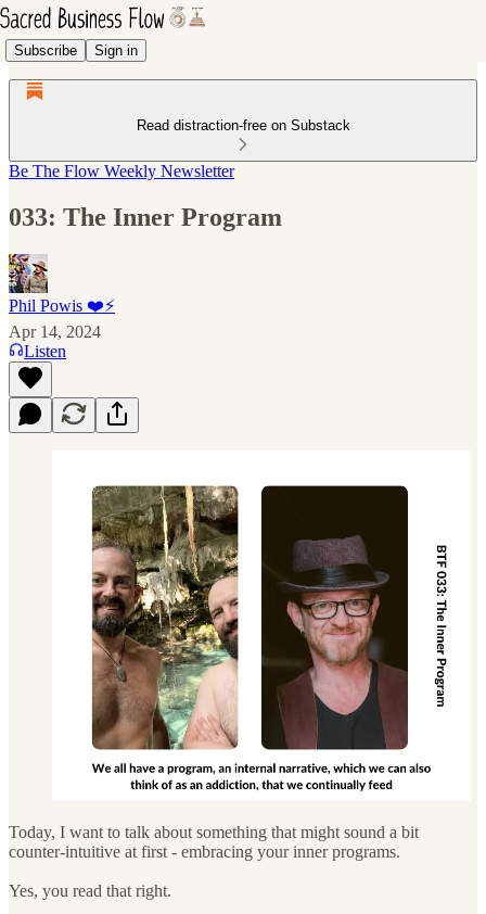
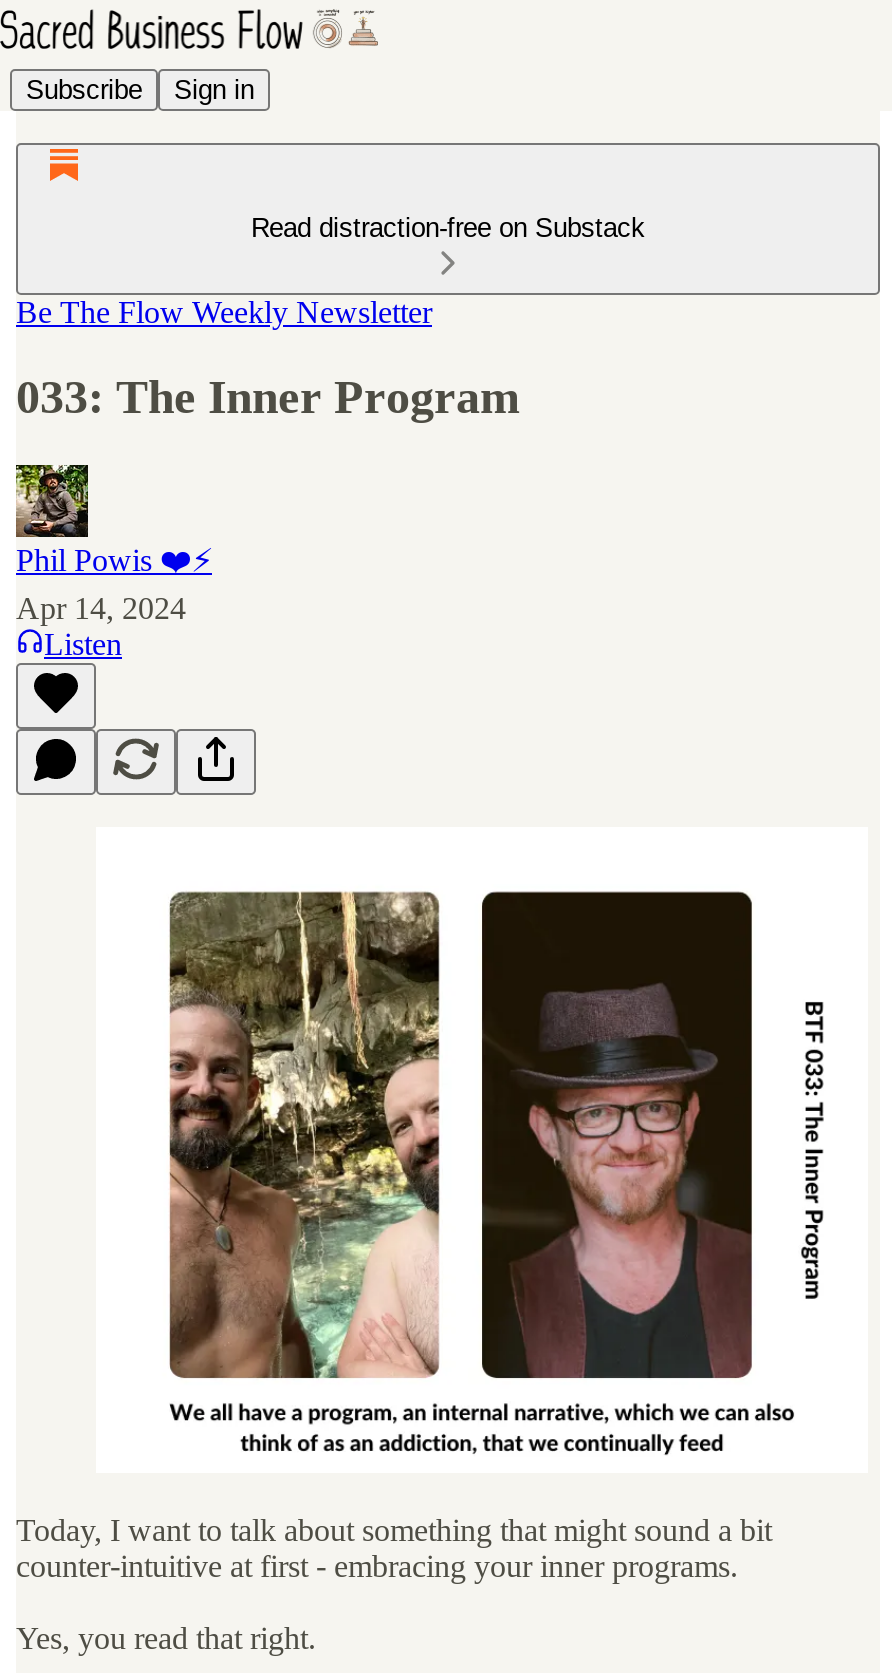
- [image]
+ [image]
